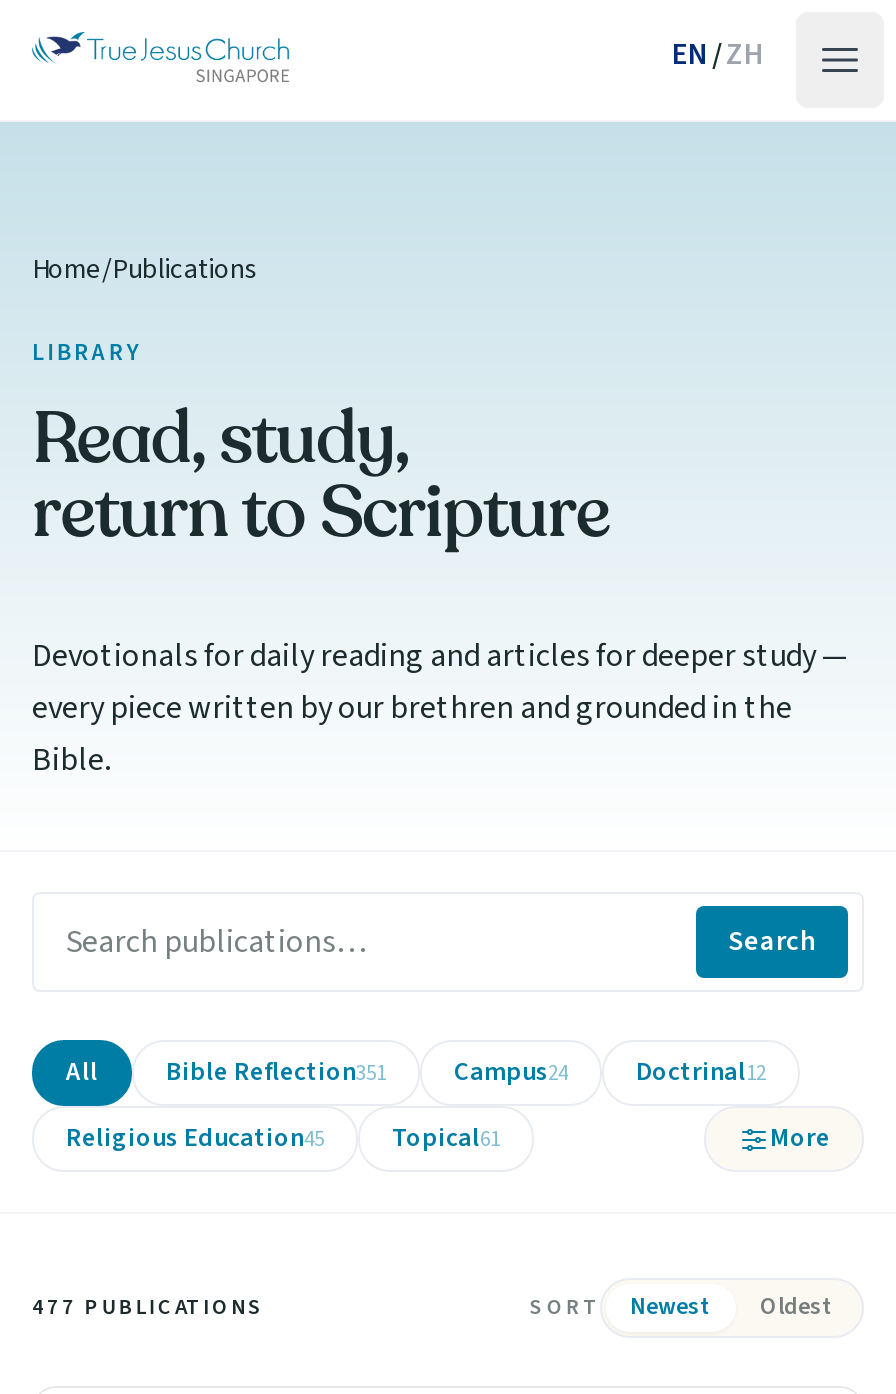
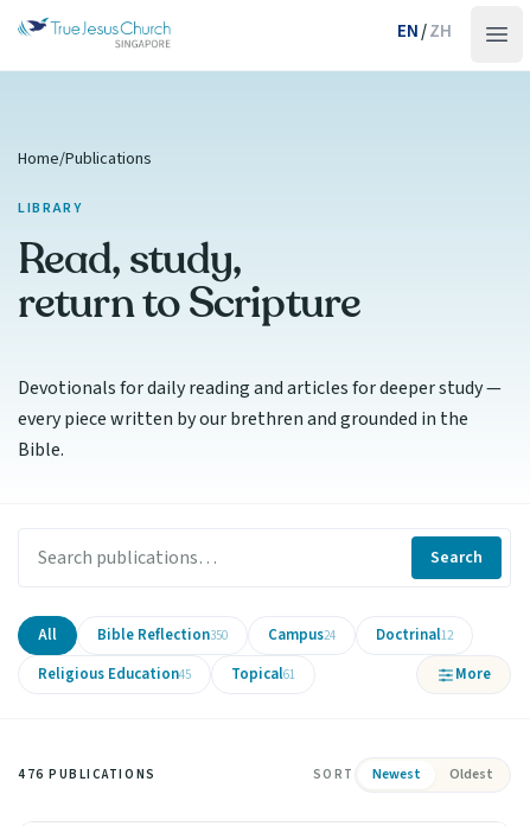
- Bible Reflection351
+ Bible Reflection350

- 477 PUBLICATIONS
+ 476 PUBLICATIONS
